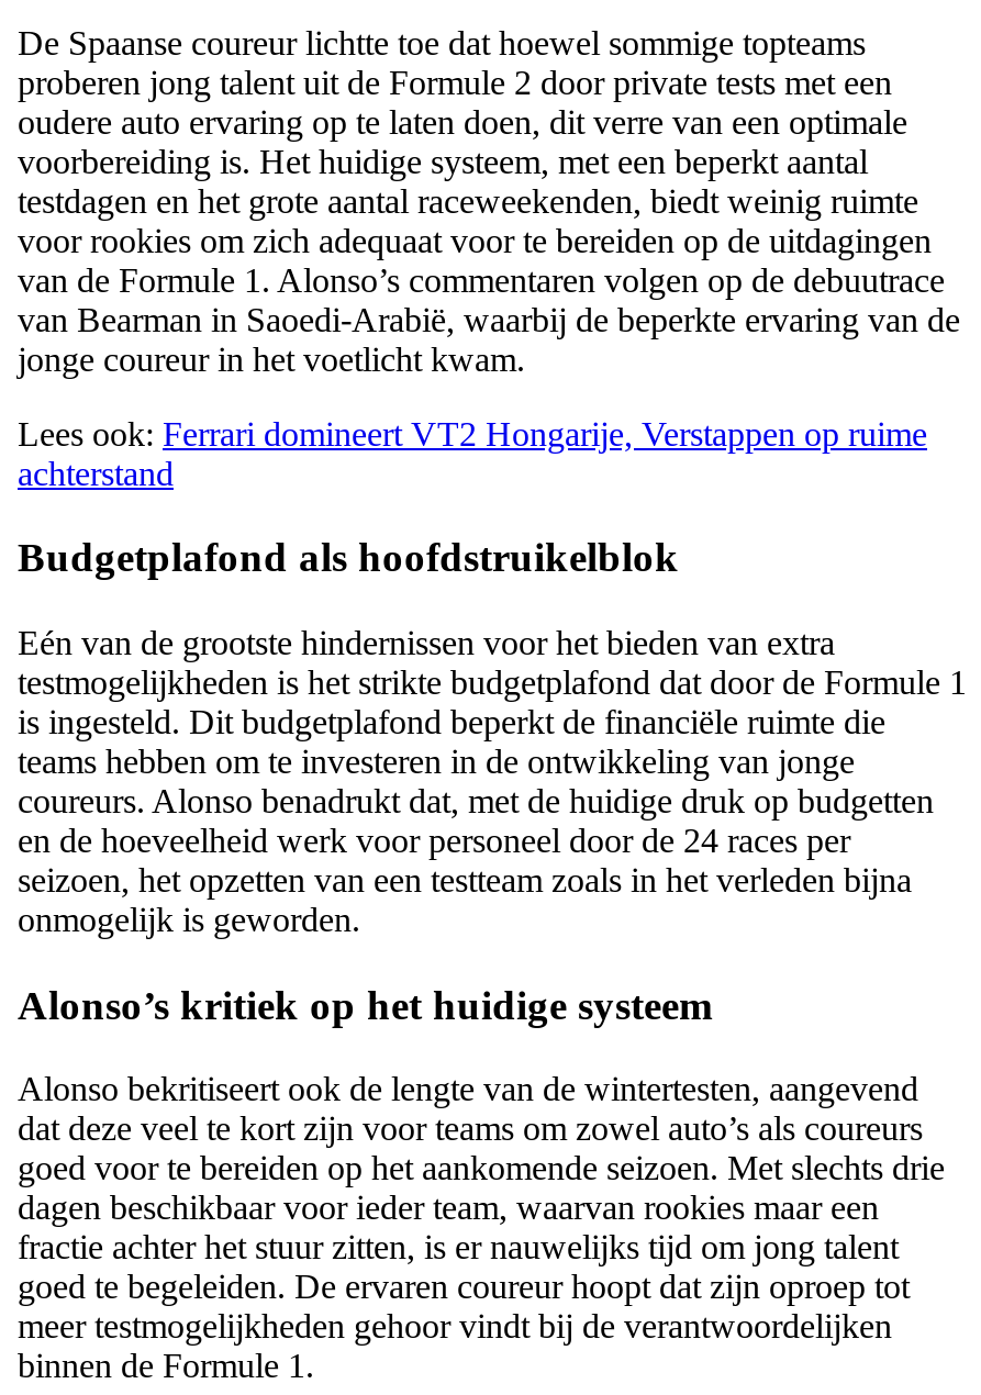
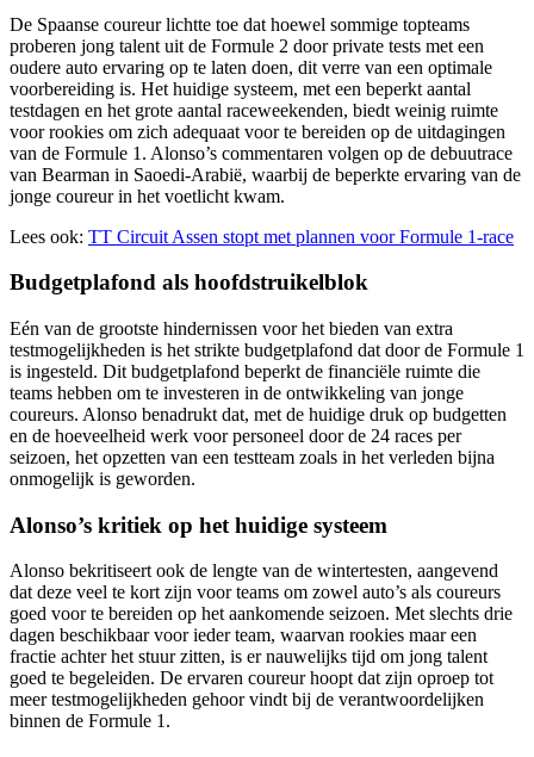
- Lees ook: Ferrari domineert VT2 Hongarije, Verstappen op ruime
- achterstand
+ Lees ook: TT Circuit Assen stopt met plannen voor Formule 1-race
